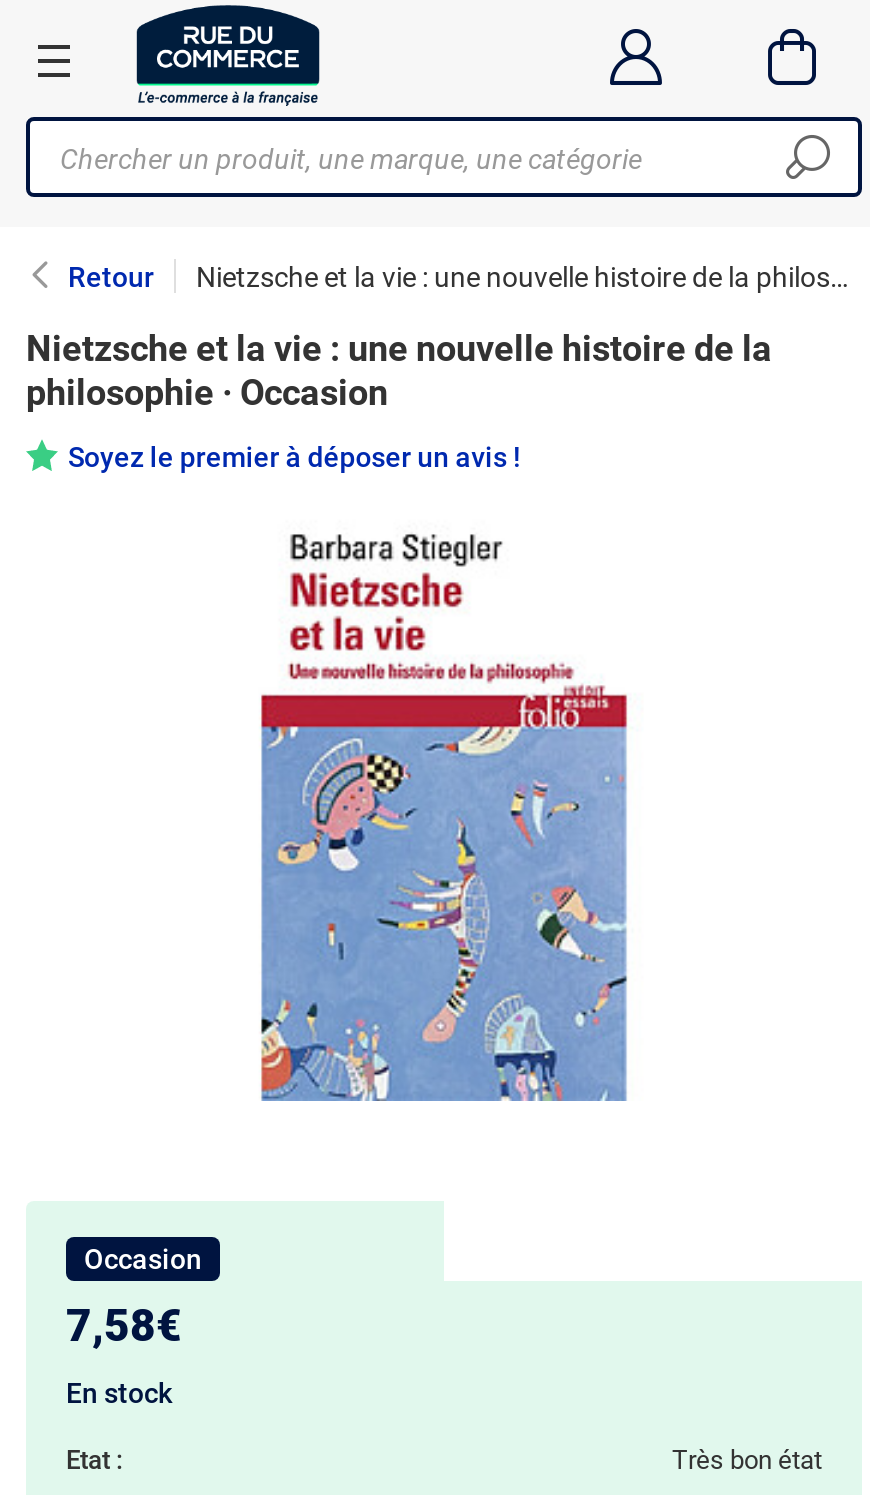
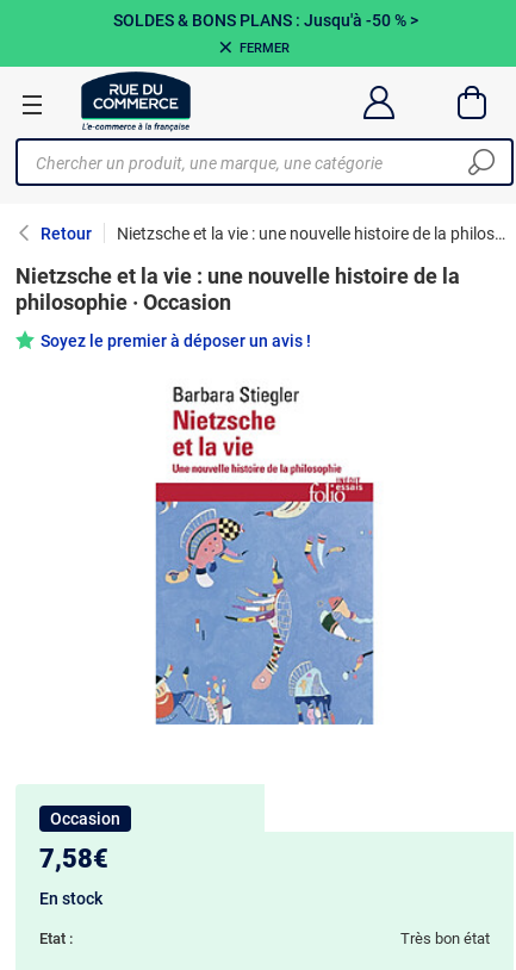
+ SOLDES & BONS PLANS : Jusqu'à -50 % >
+ FERMER
